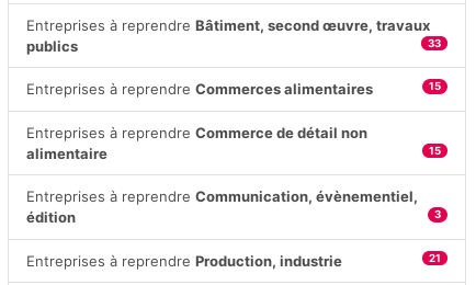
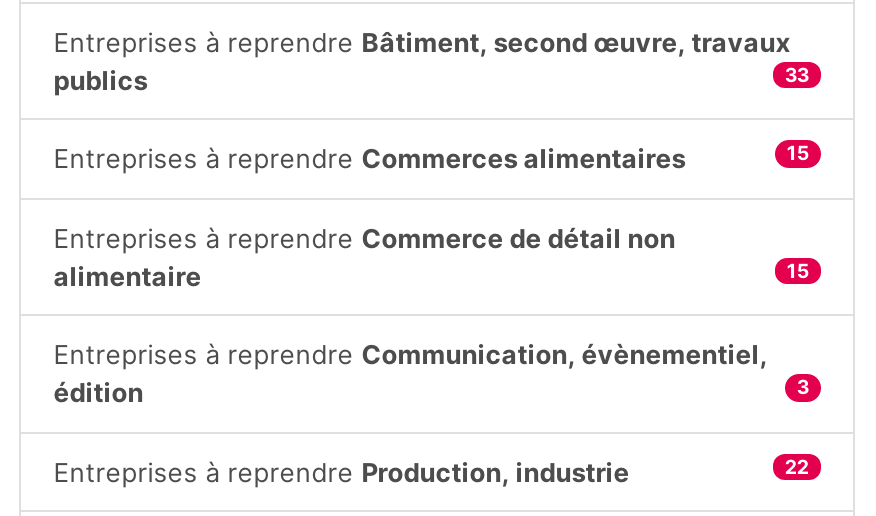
- 21
+ 22
